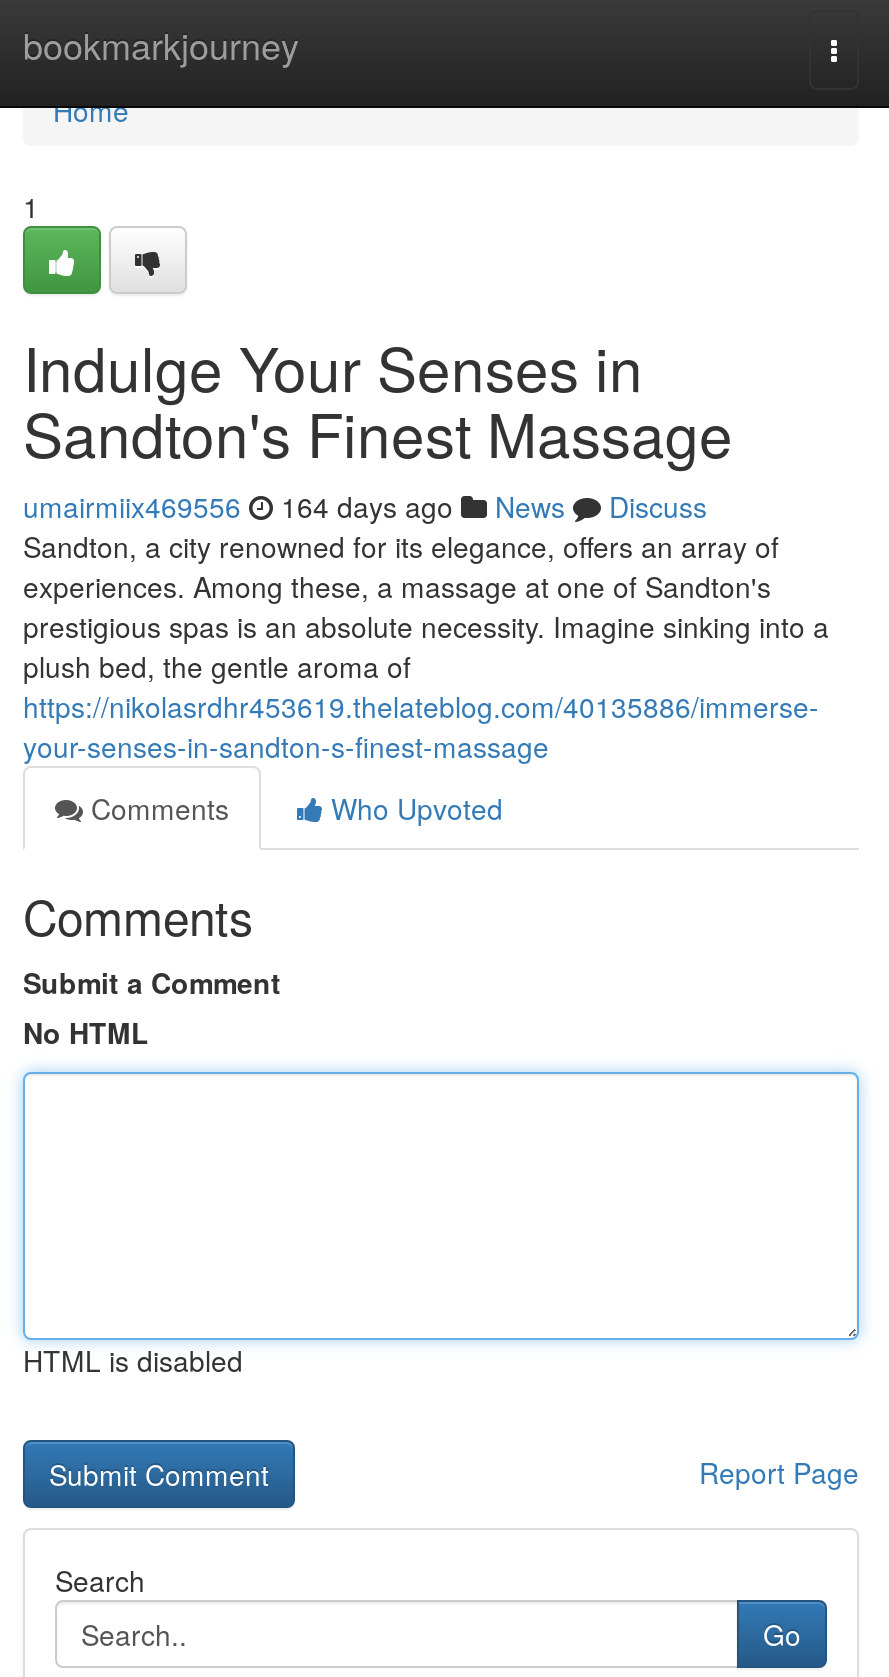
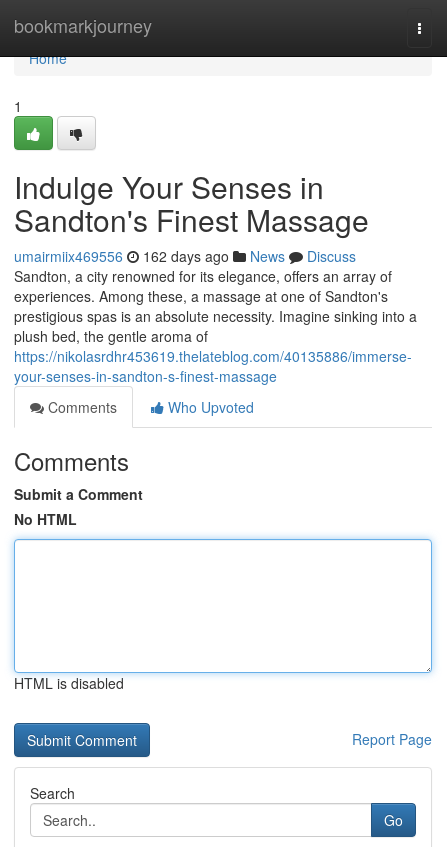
- umairmiix469556 164 days ago News Discuss
+ umairmiix469556 162 days ago News Discuss
